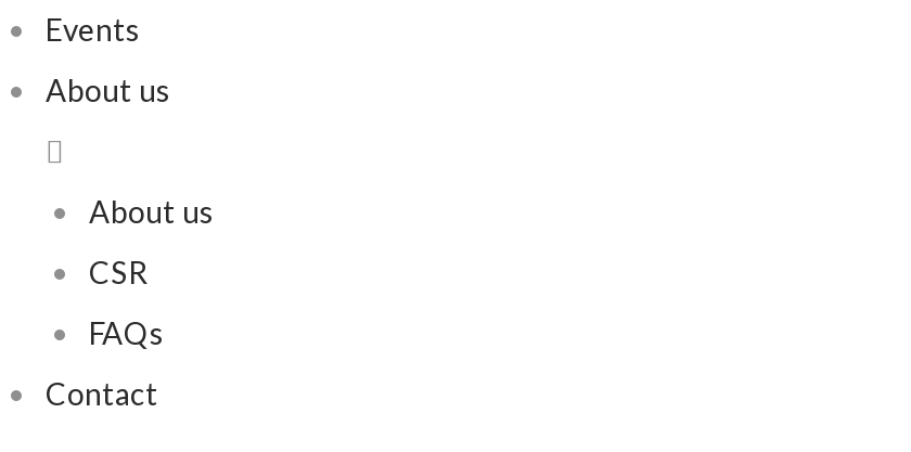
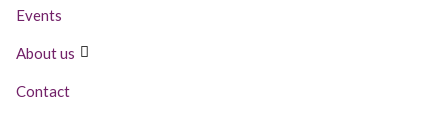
- About us
- CSR
- FAQs
